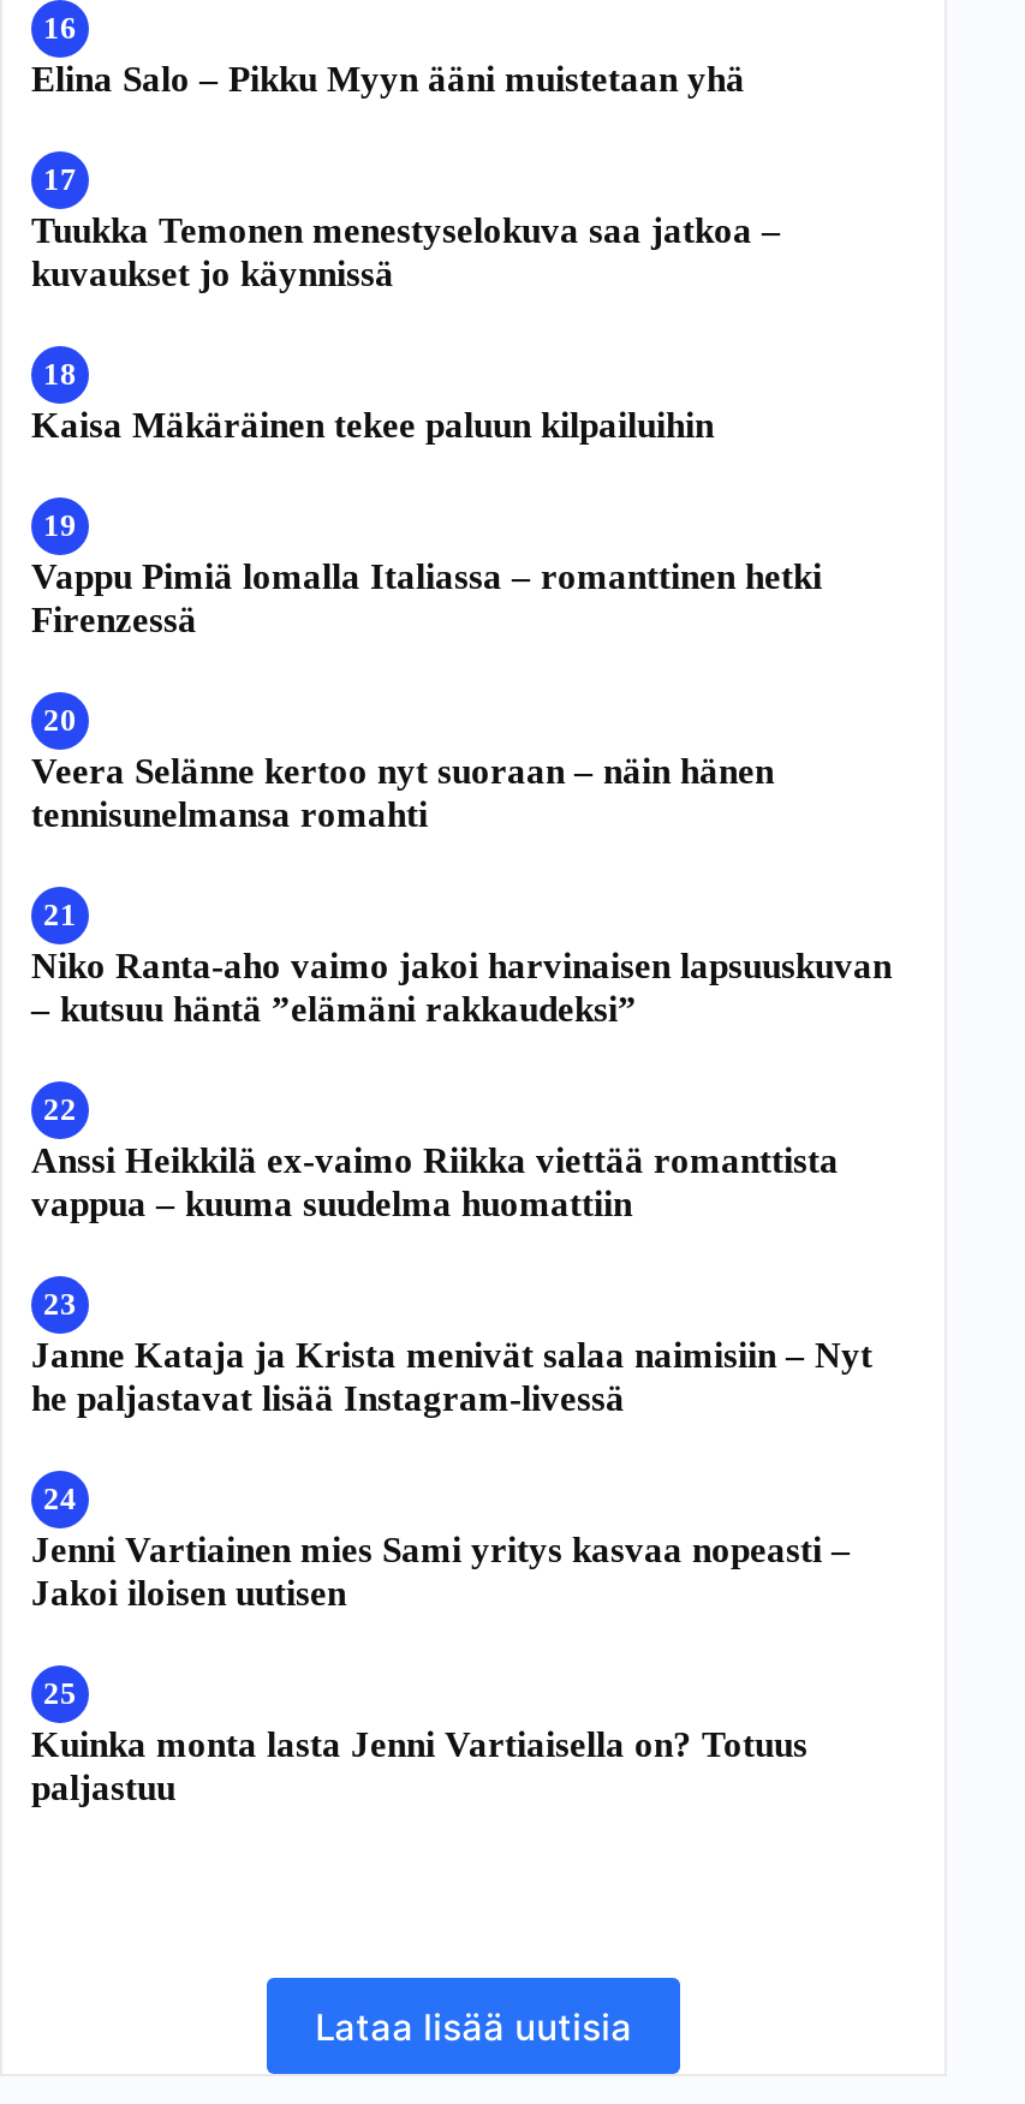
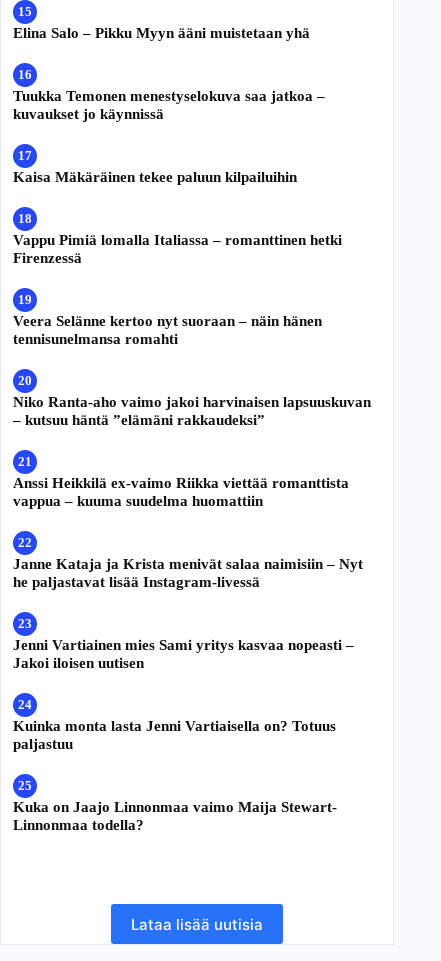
+ Kuka on Jaajo Linnonmaa vaimo Maija Stewart-
+ Linnonmaa todella?
